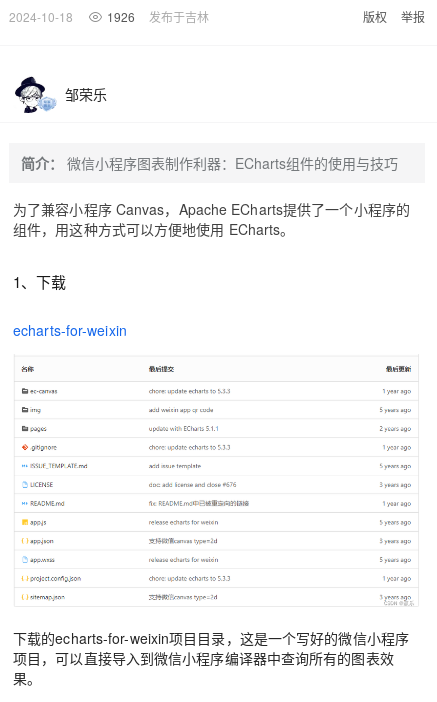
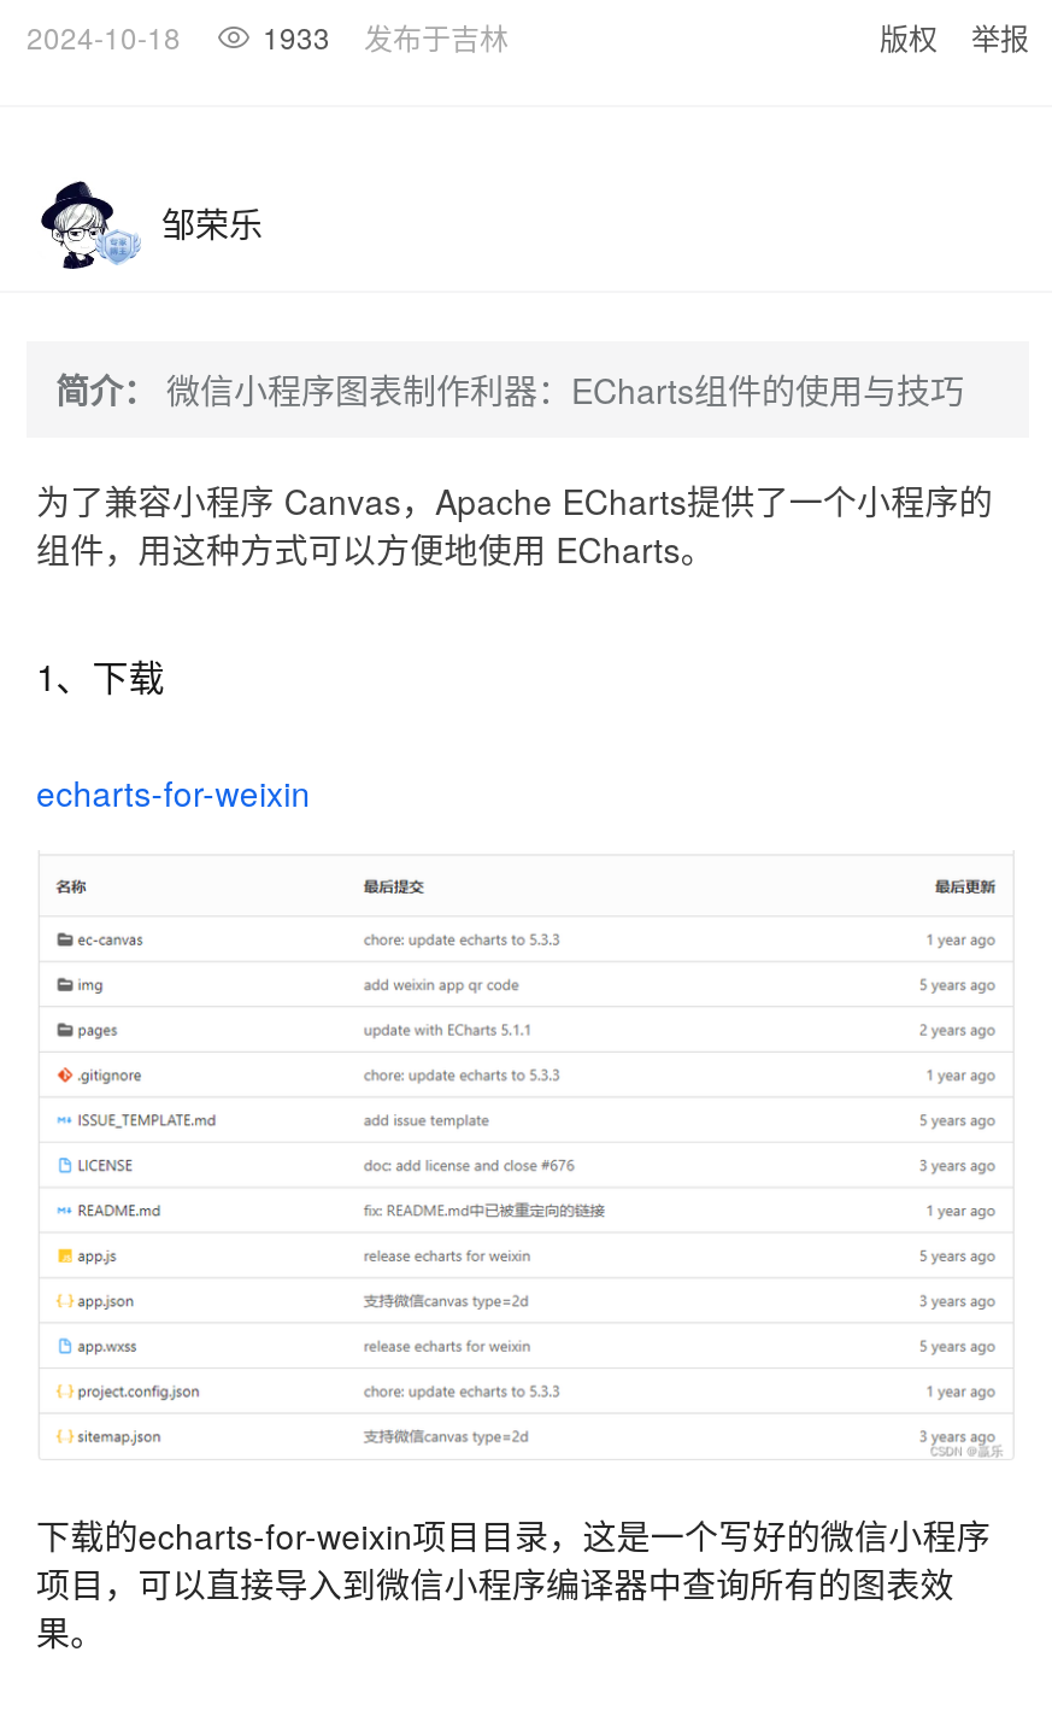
- 2024-10-18 1926 发布于吉林
+ 2024-10-18 1933 发布于吉林
